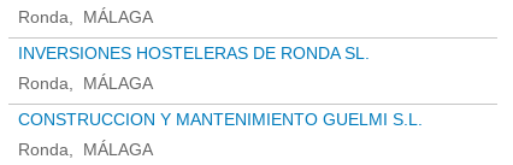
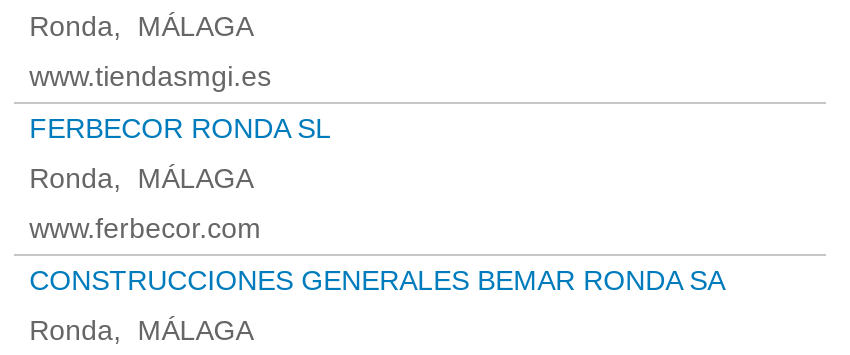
- INVERSIONES HOSTELERAS DE RONDA SL.
+ www.tiendasmgi.es
+ FERBECOR RONDA SL

- CONSTRUCCION Y MANTENIMIENTO GUELMI S.L.
+ www.ferbecor.com
+ CONSTRUCCIONES GENERALES BEMAR RONDA SA
